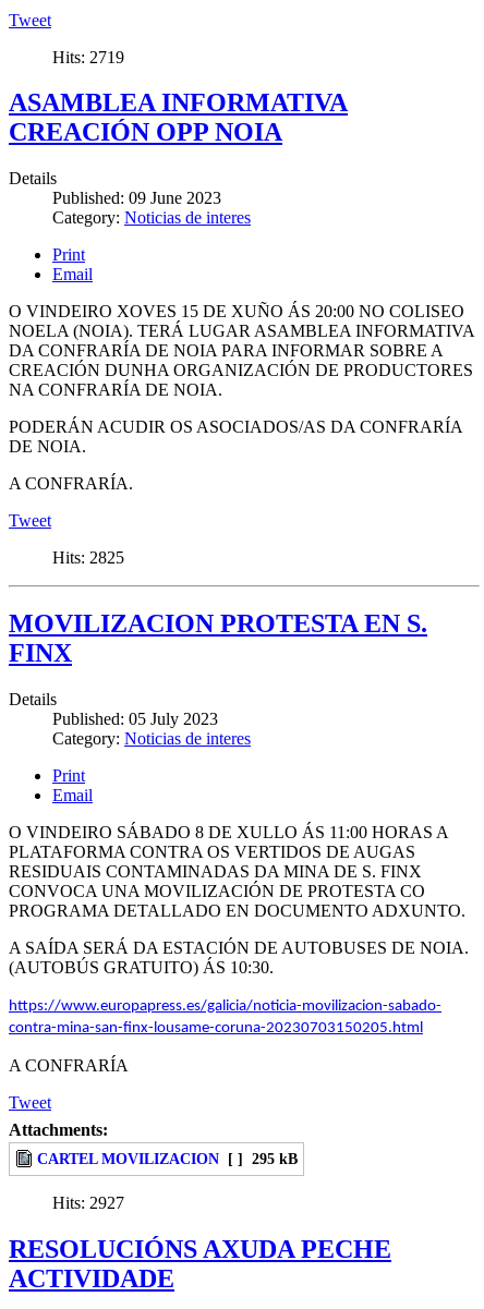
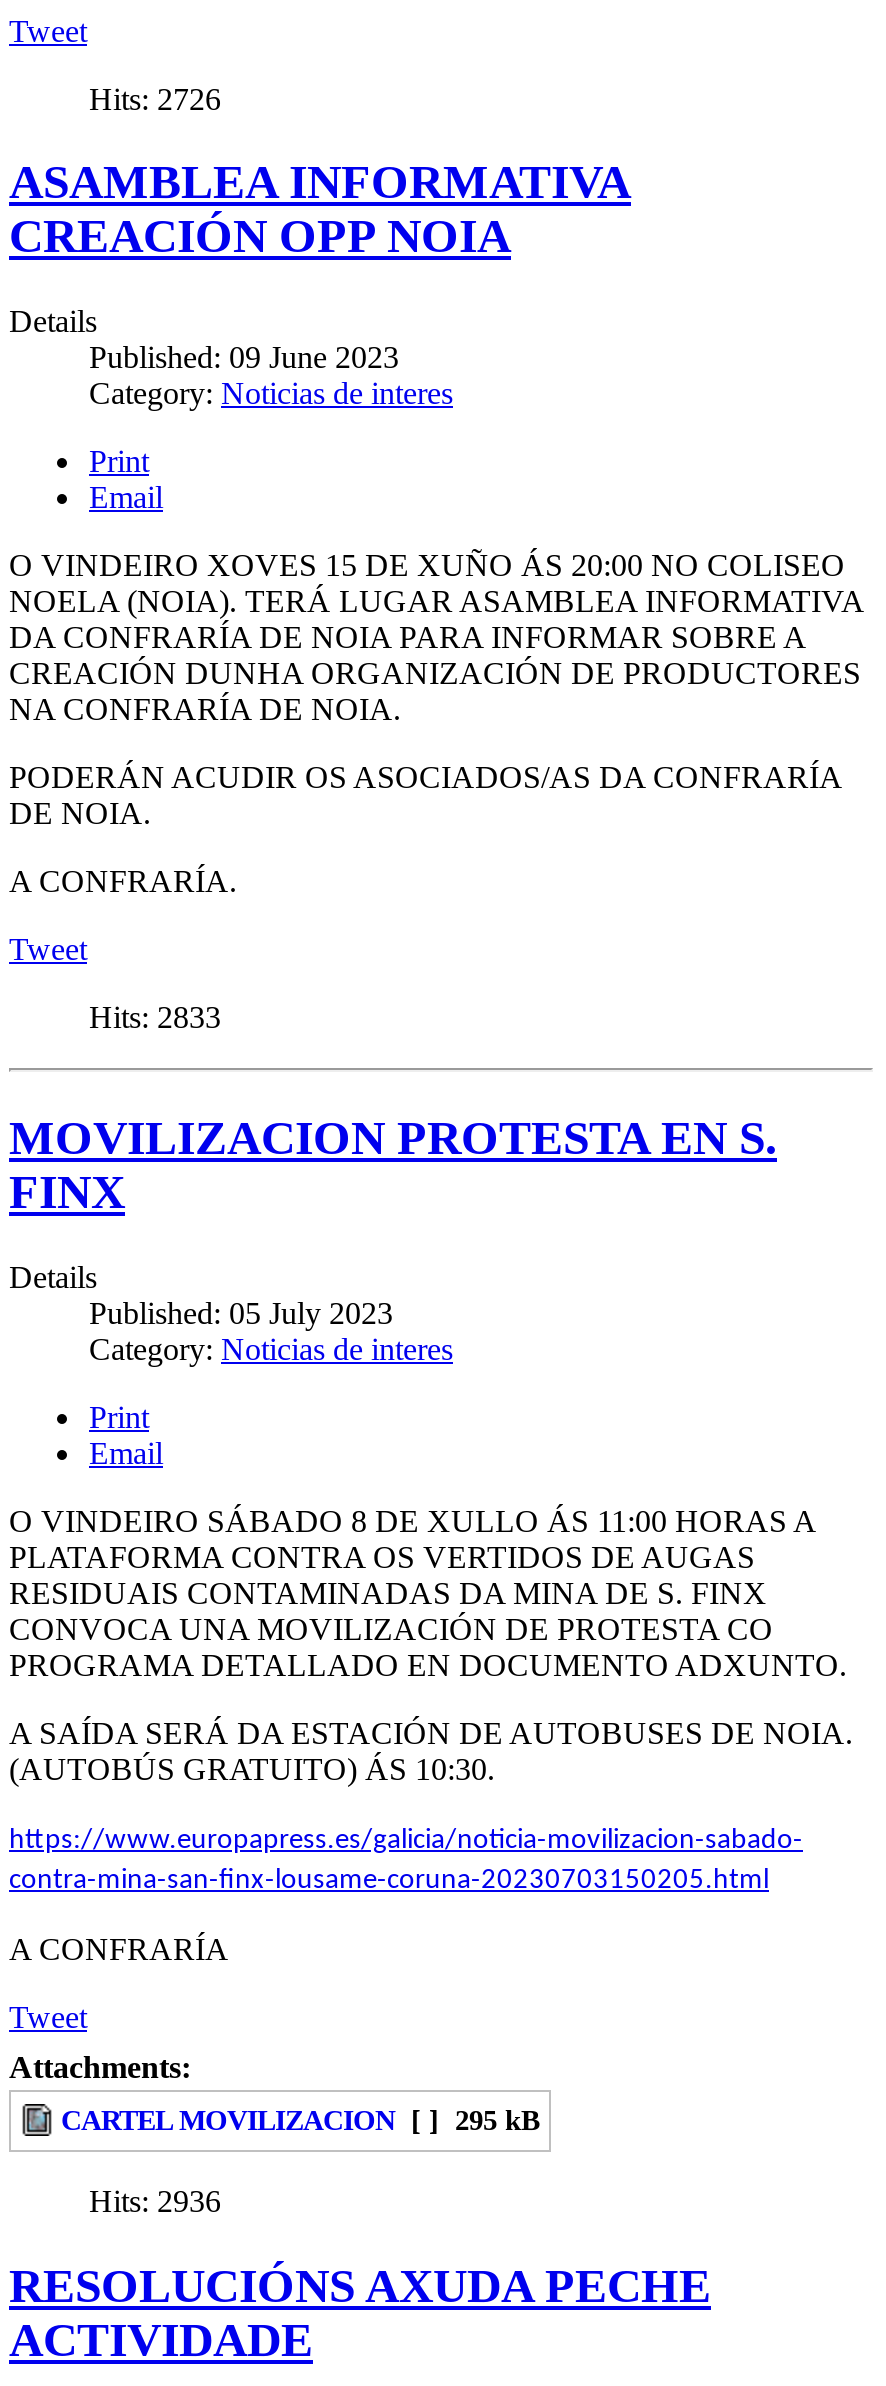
- Hits: 2719
+ Hits: 2726

- Hits: 2825
+ Hits: 2833

- Hits: 2927
+ Hits: 2936
